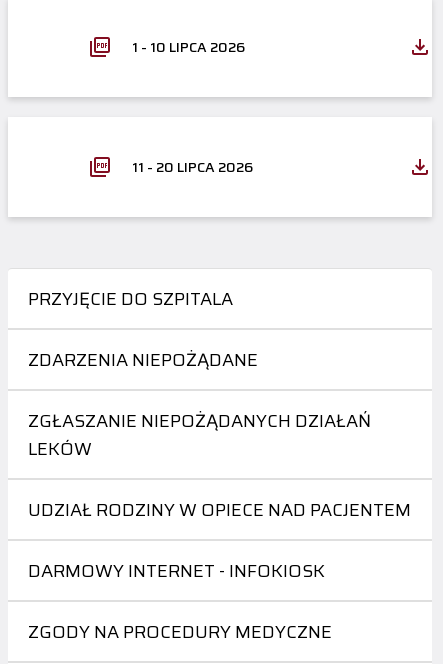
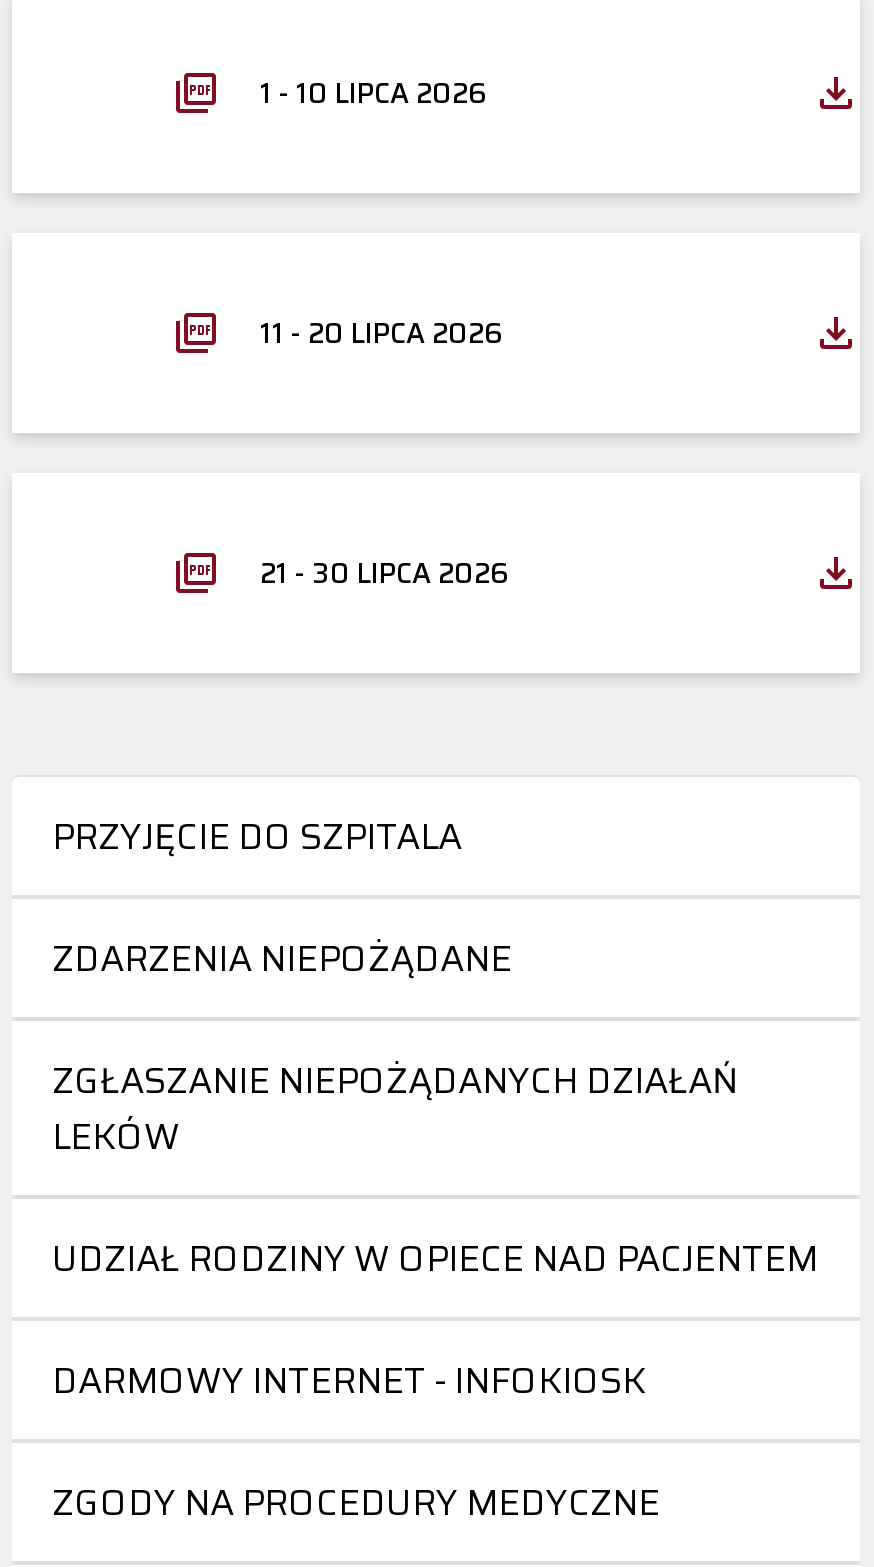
+ 21 - 30 LIPCA 2026
